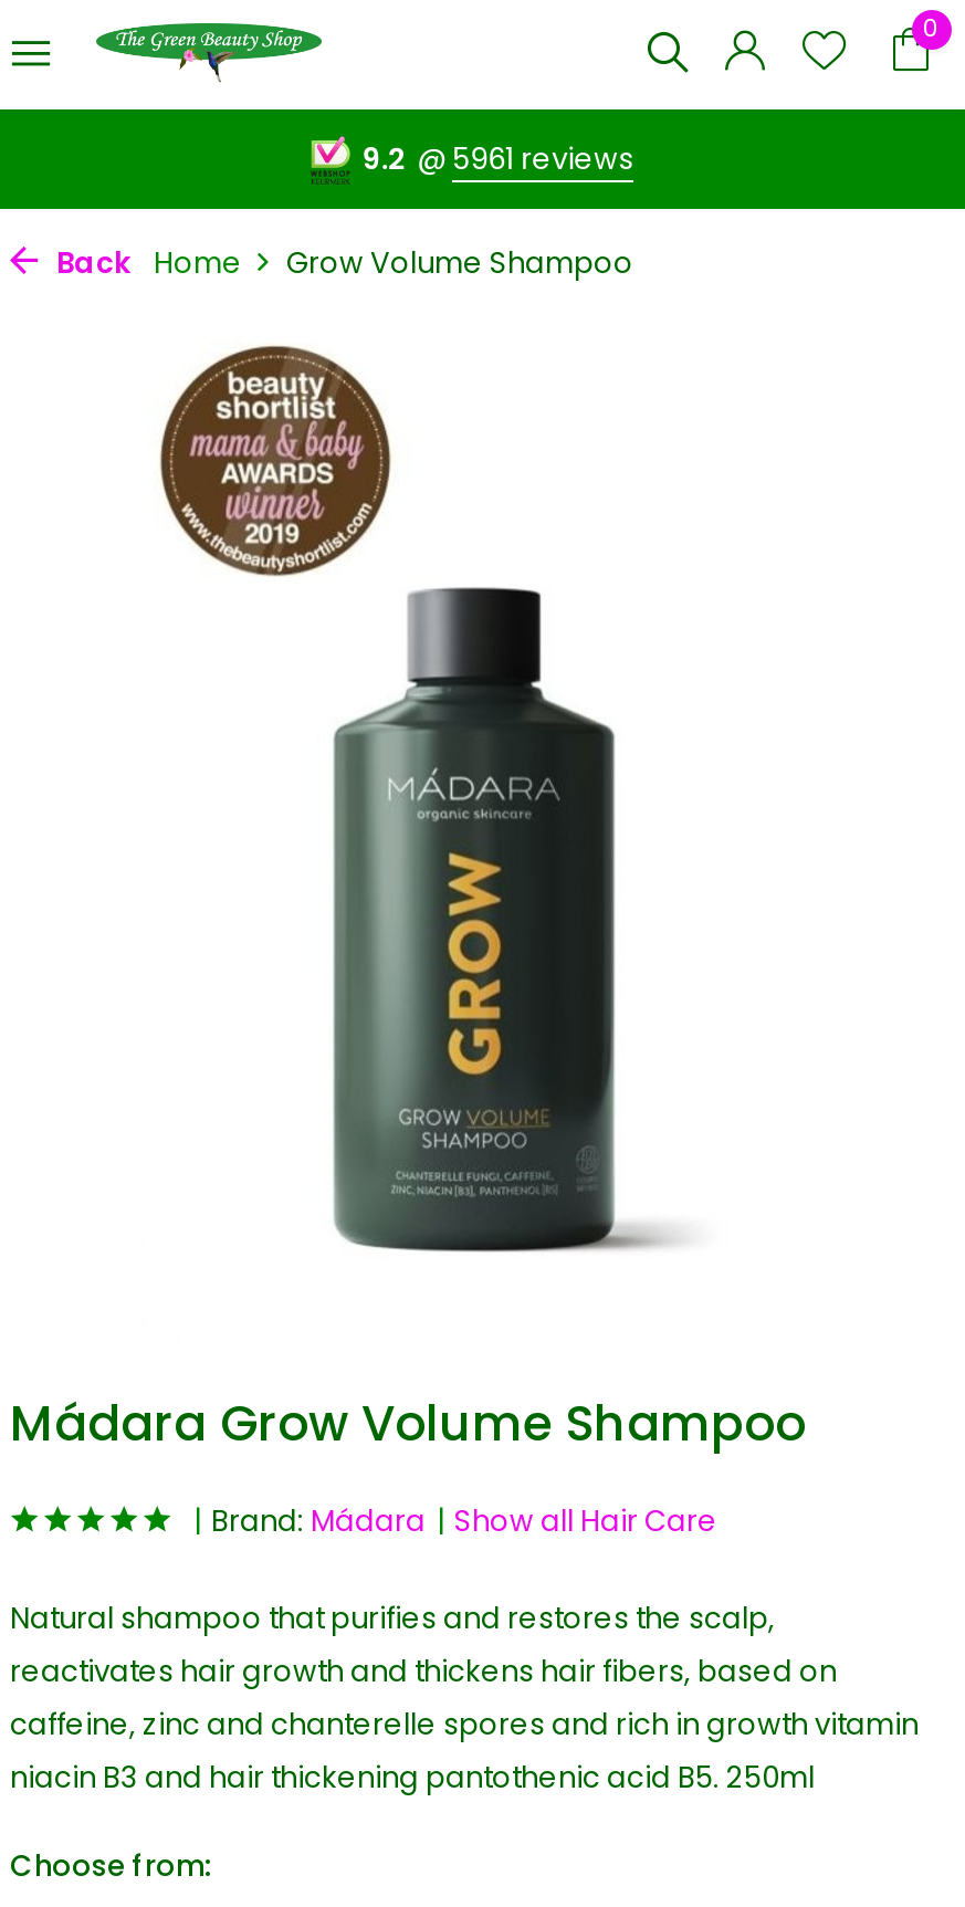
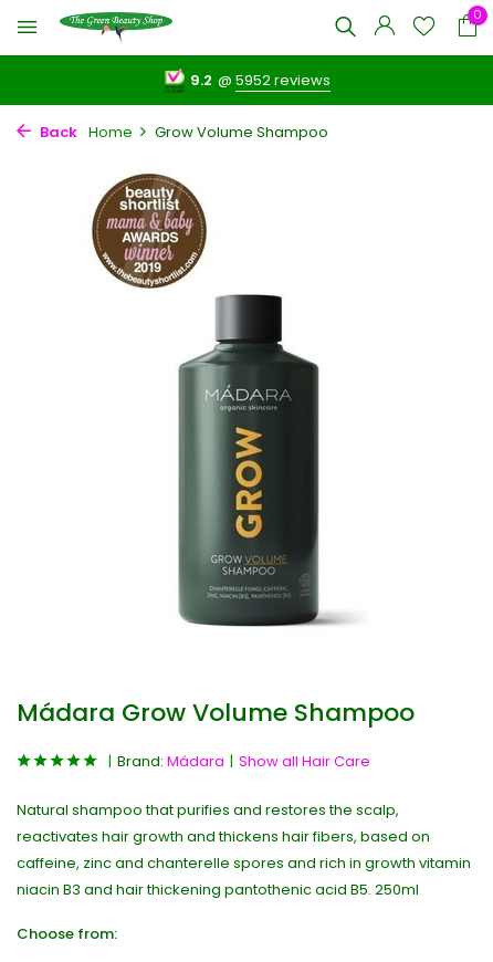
- 9.2 @ 5961 reviews
+ 9.2 @ 5952 reviews
